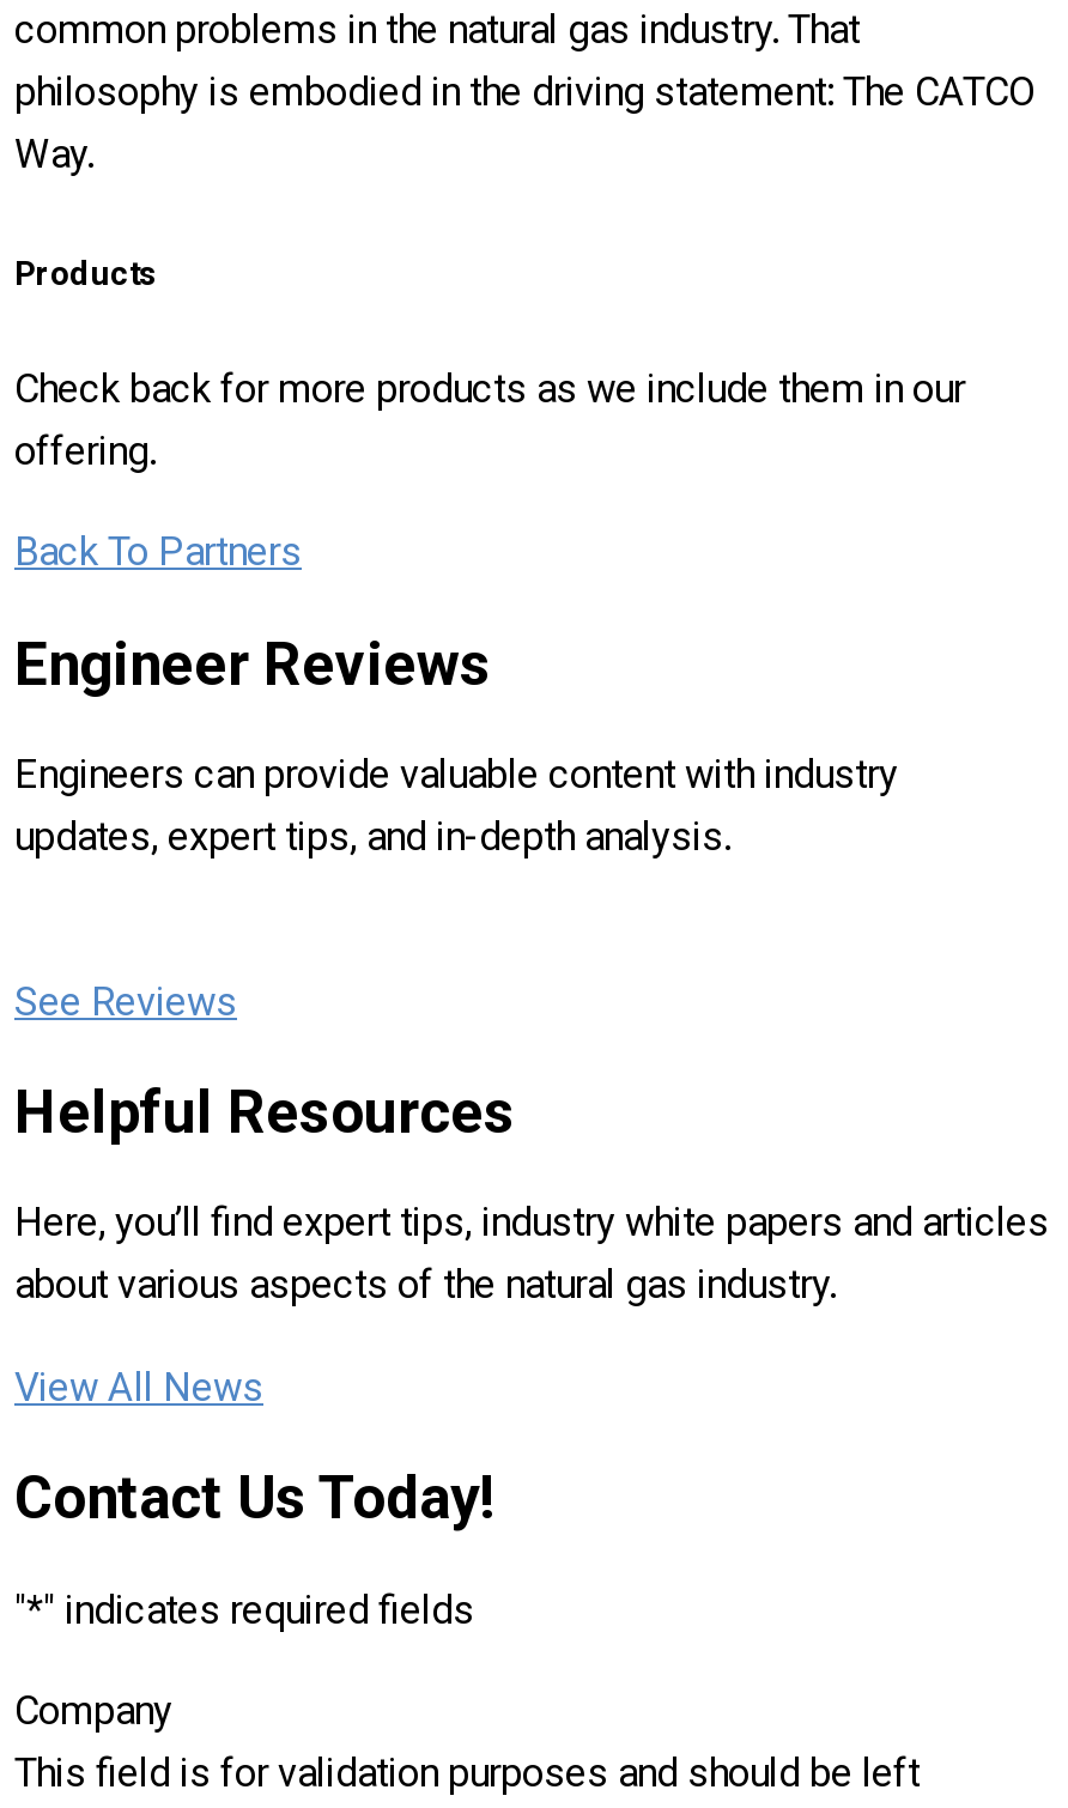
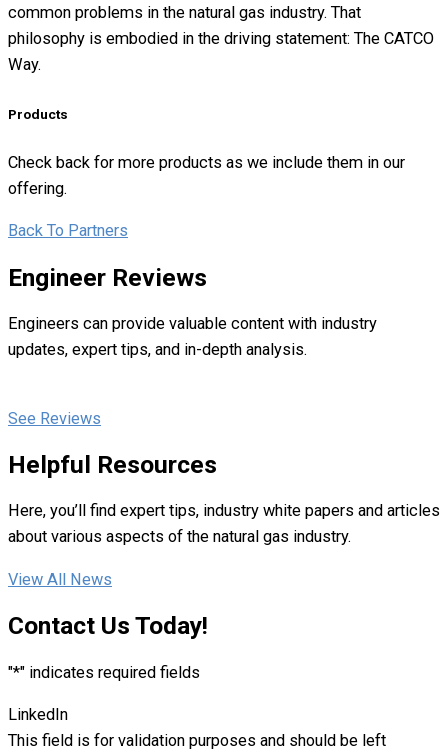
- Company
+ LinkedIn
